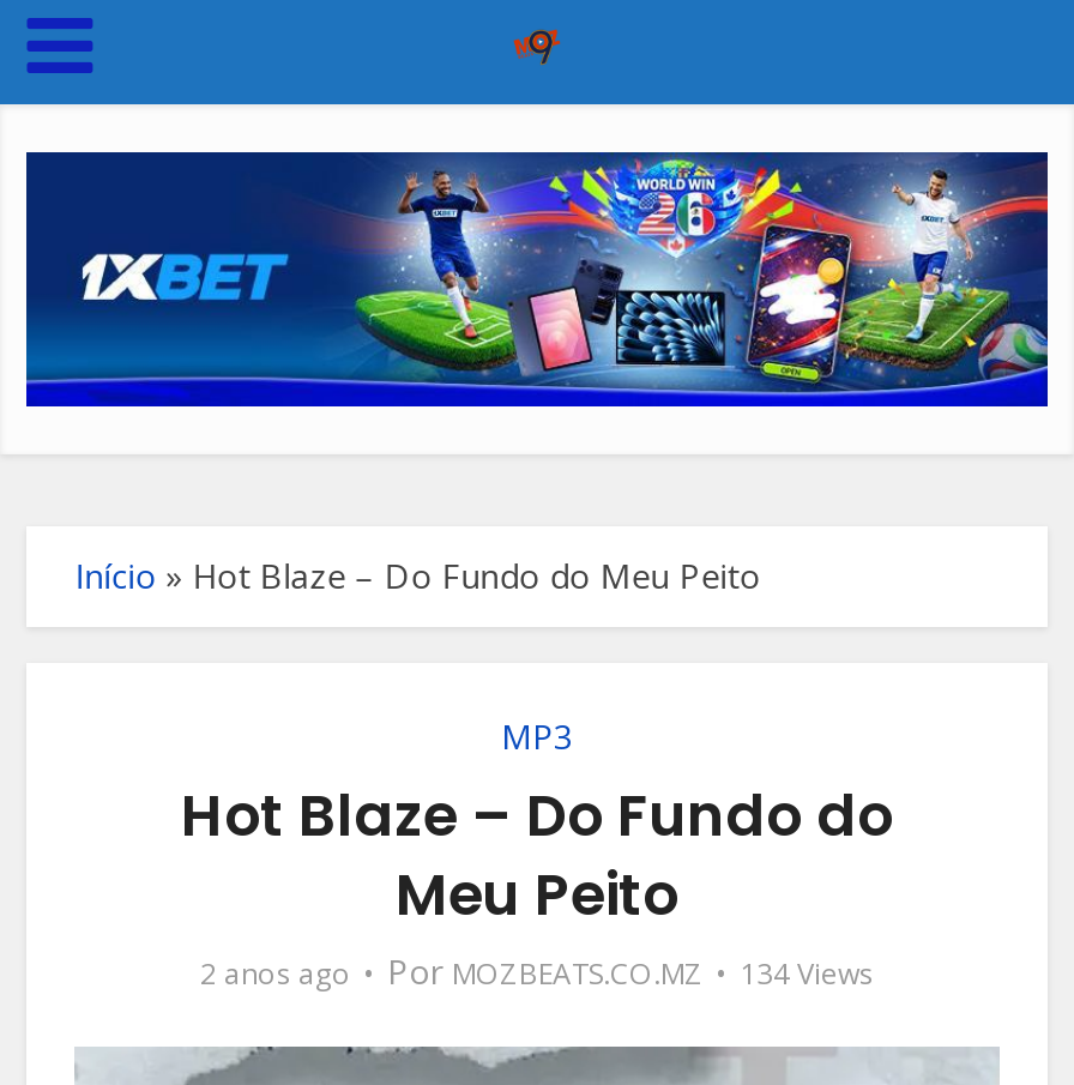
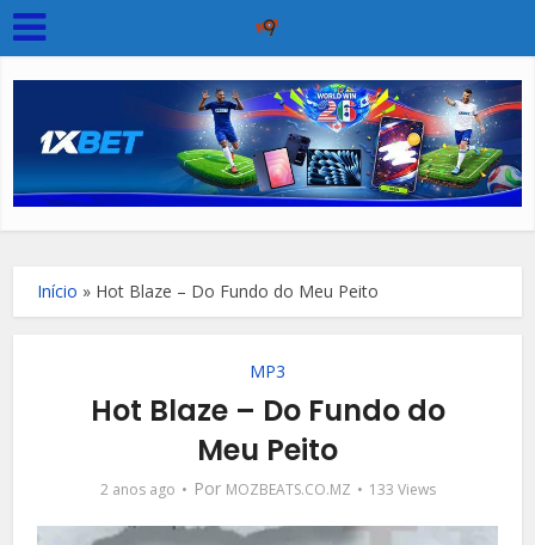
- 2 anos ago Por MOZBEATS.CO.MZ 134 Views
+ 2 anos ago Por MOZBEATS.CO.MZ 133 Views
